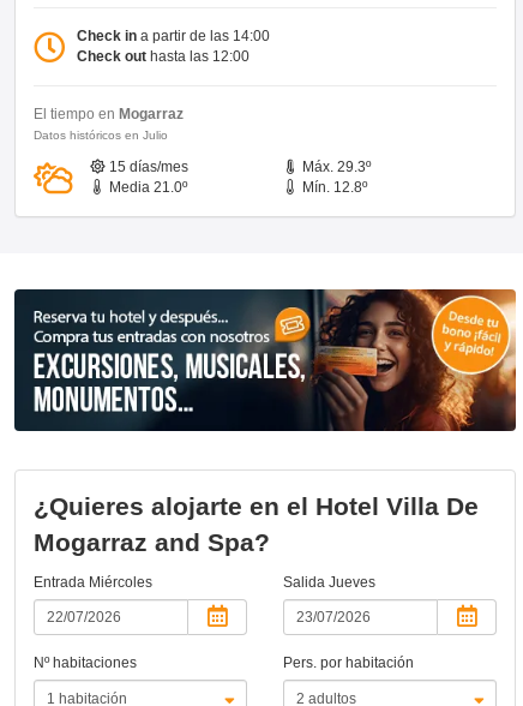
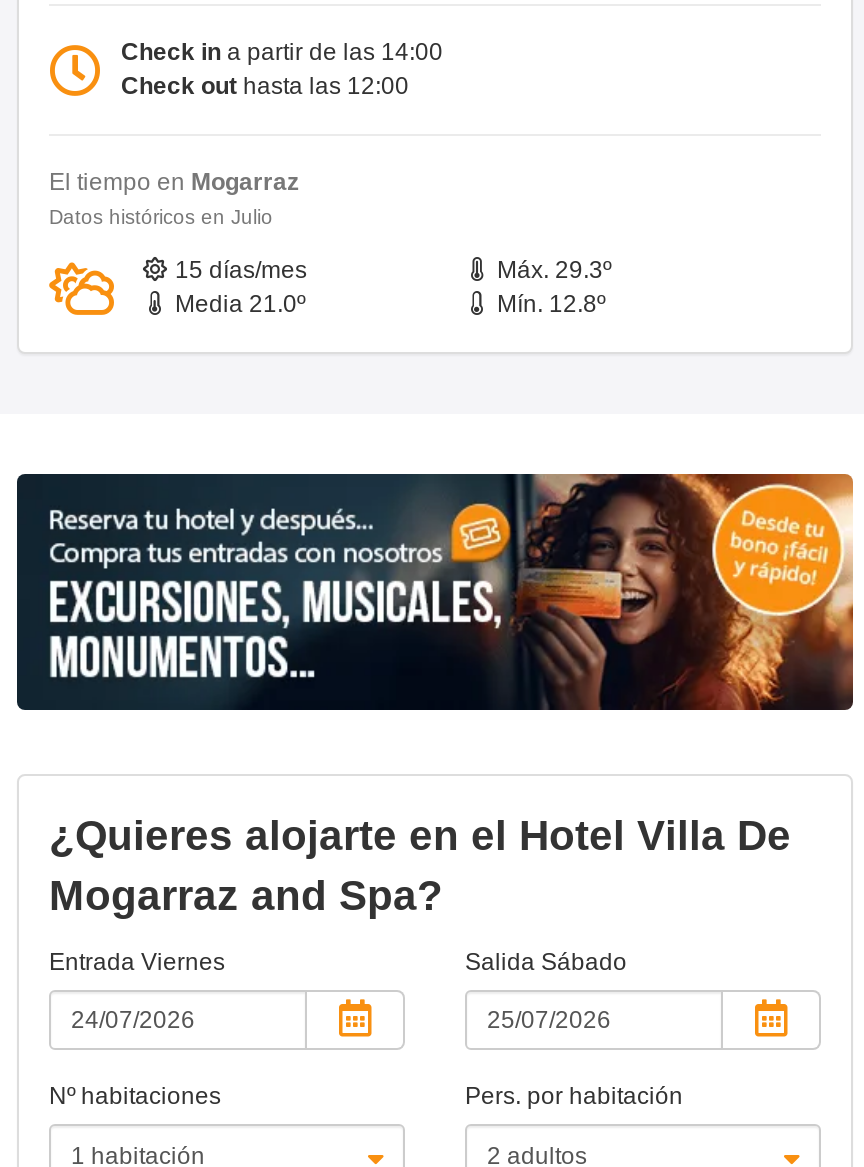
- Entrada Miércoles
+ Entrada Viernes

- Salida Jueves
+ Salida Sábado
